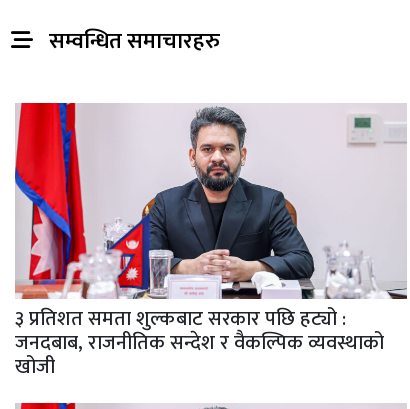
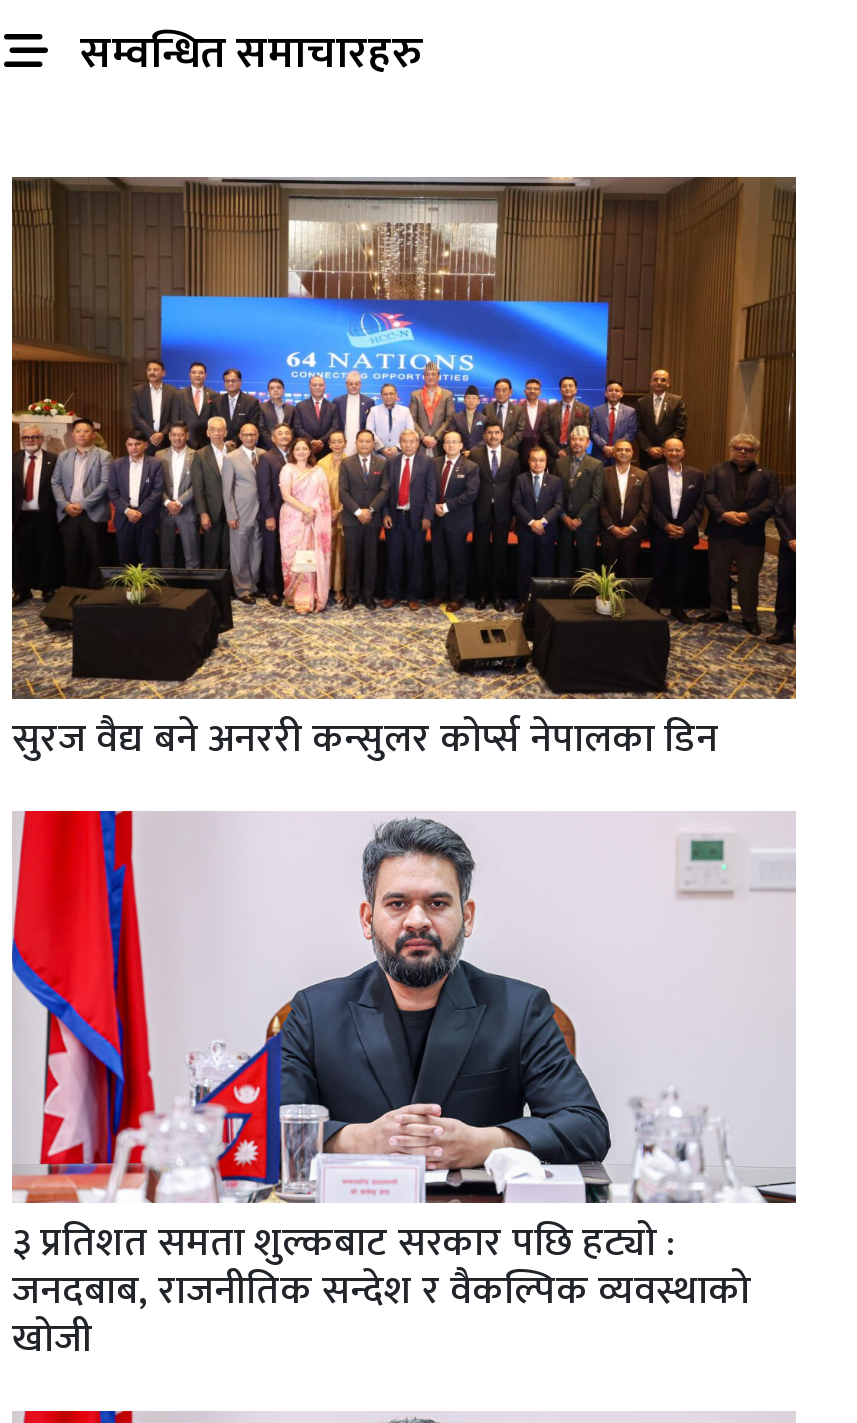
+ [image]
+ सुरज वैद्य बने अनररी कन्सुलर कोर्प्स नेपालका डिन
